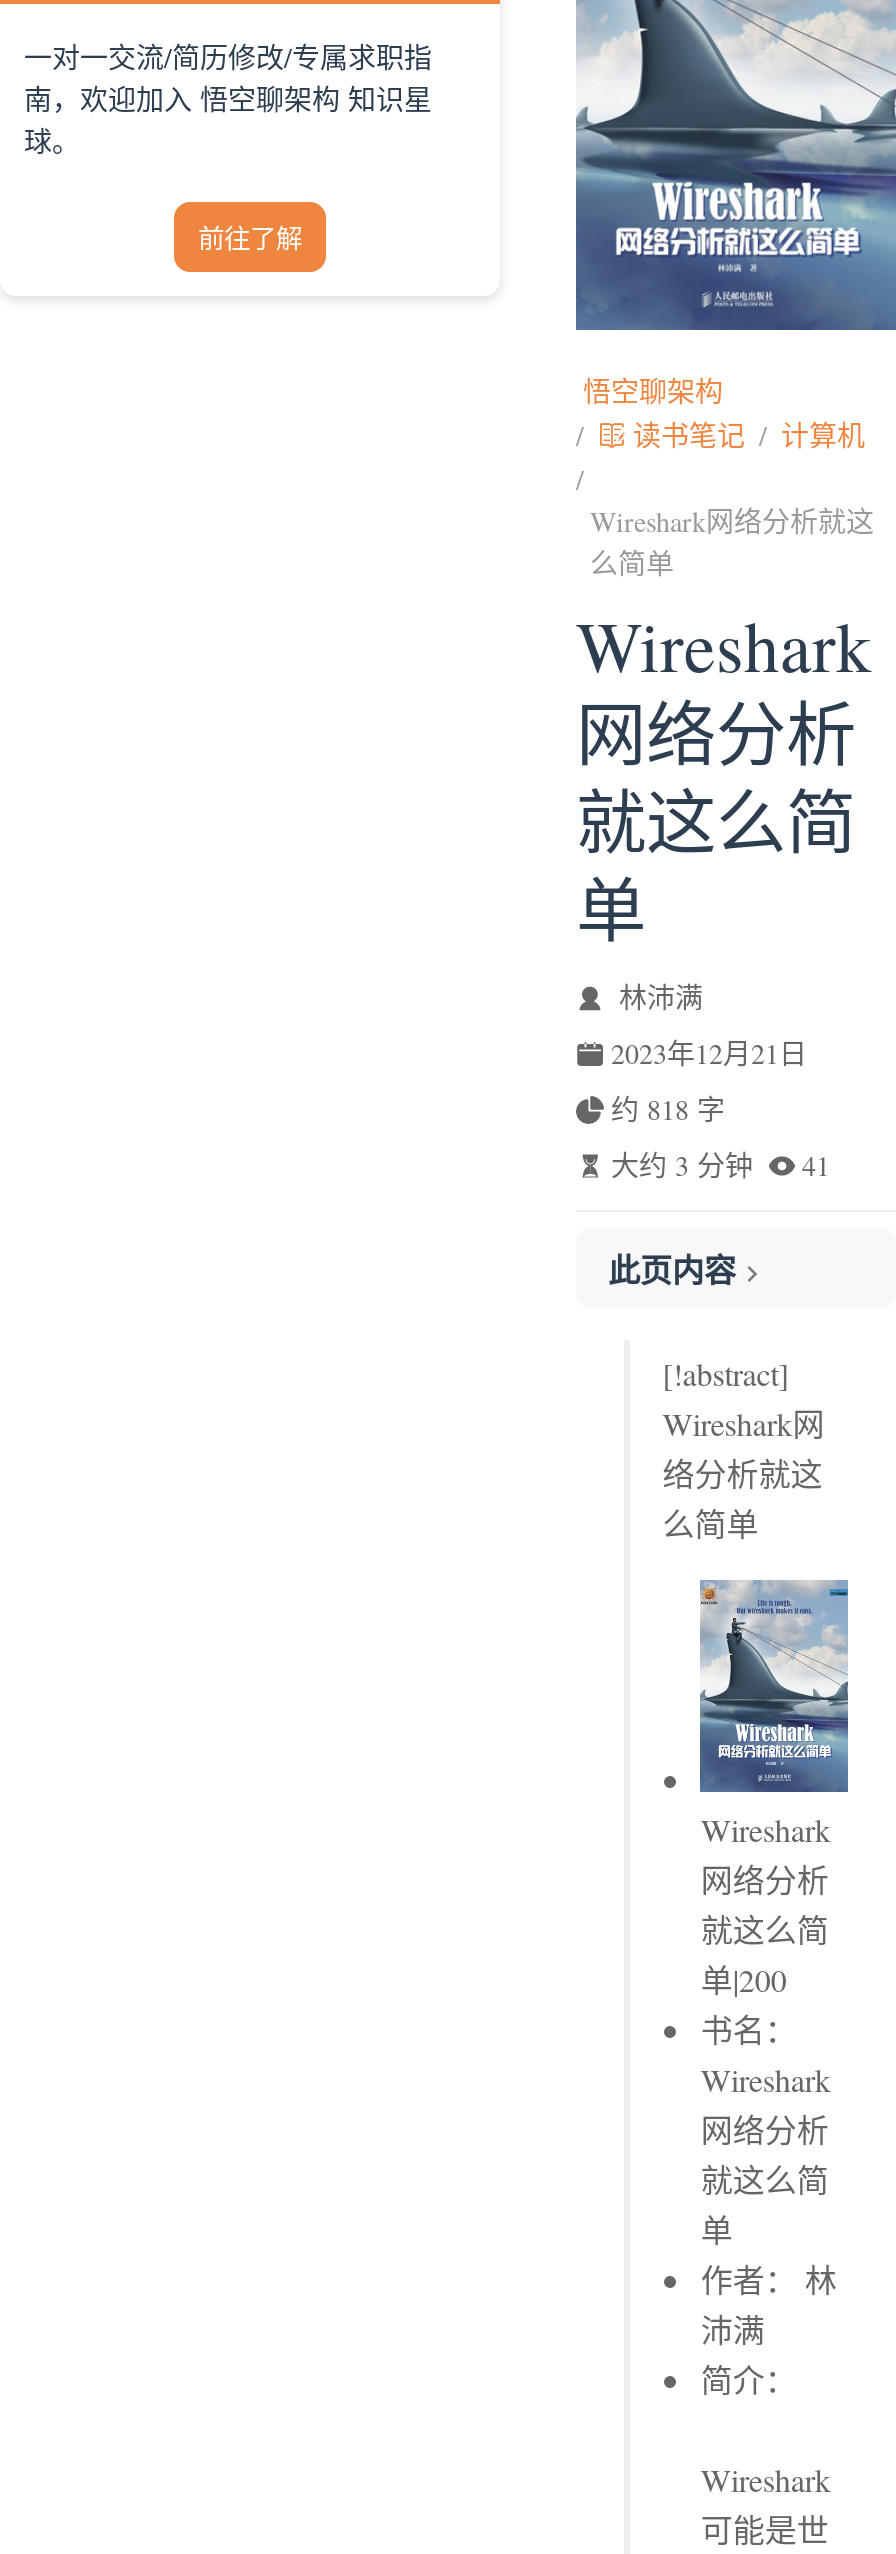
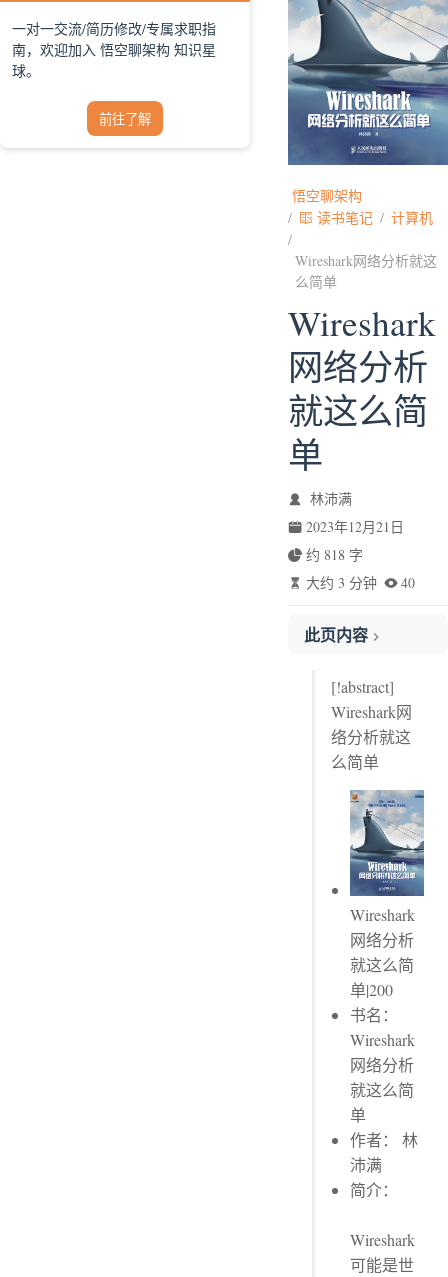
- 大约 3 分钟 41
+ 大约 3 分钟 40
